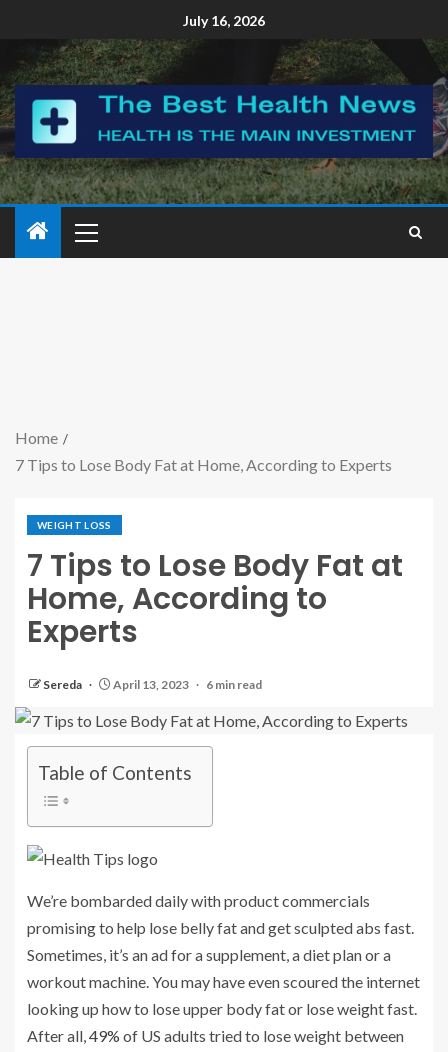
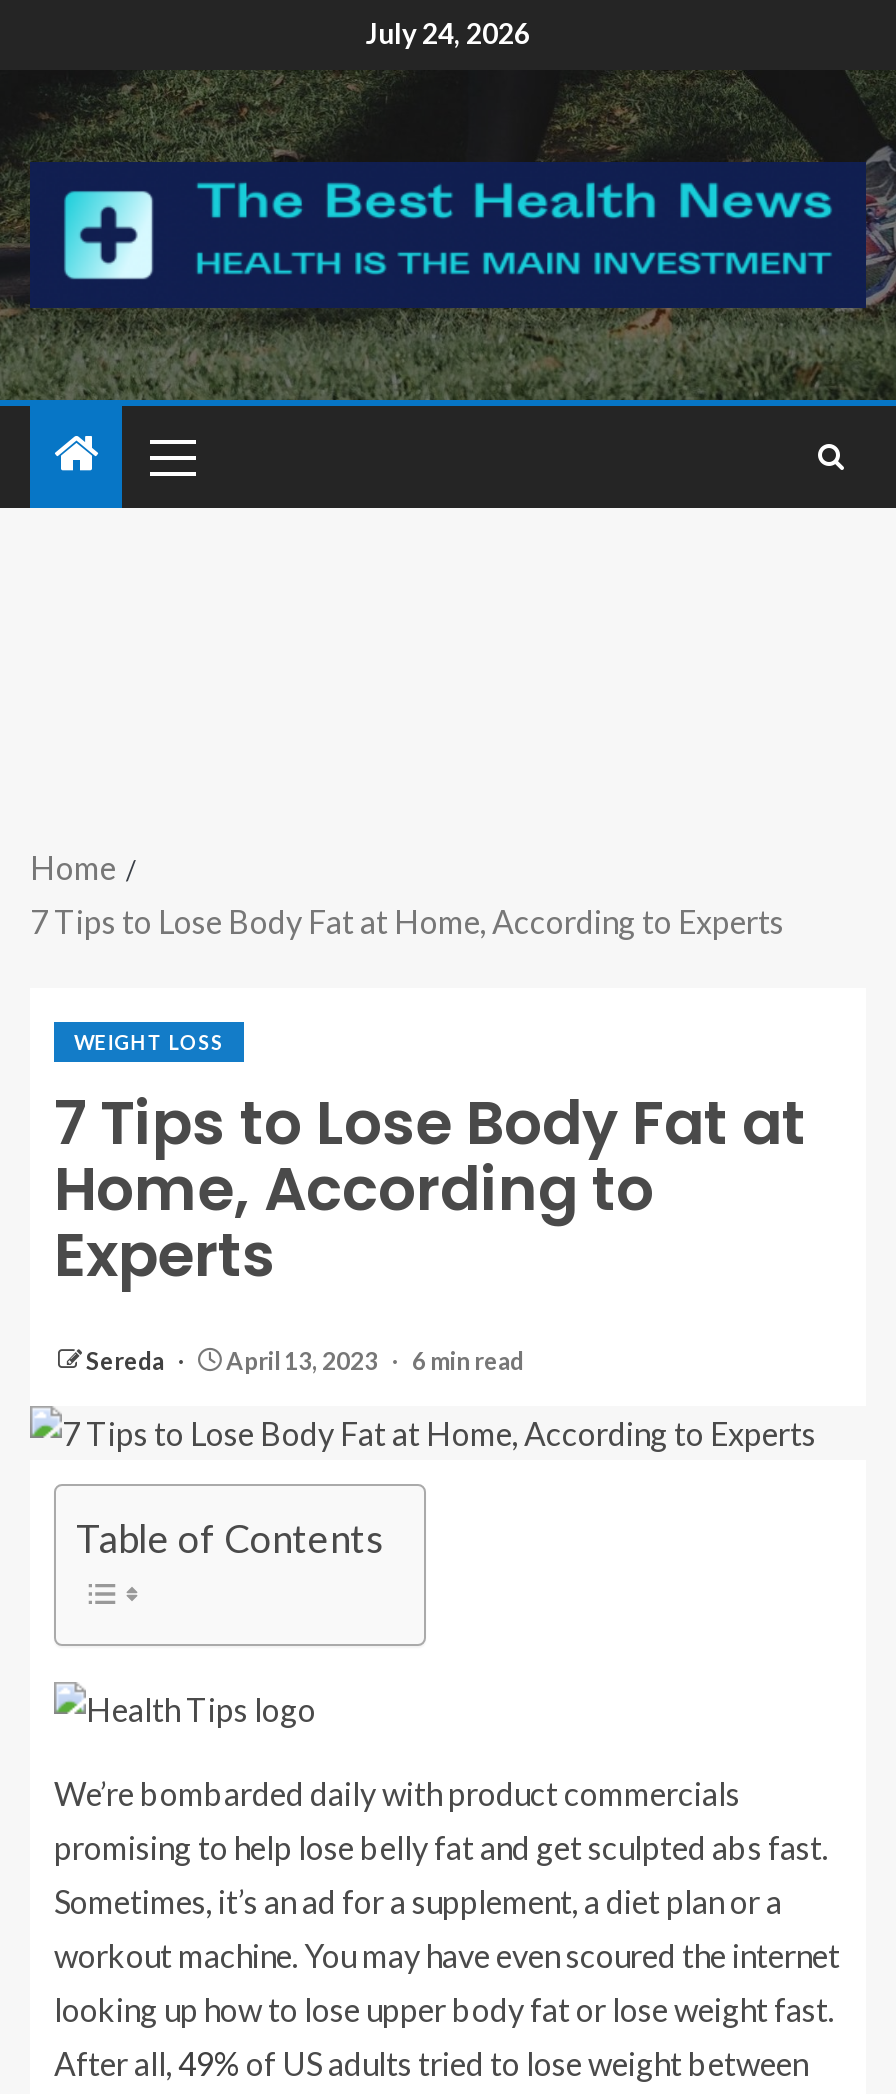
- July 16, 2026
+ July 24, 2026
